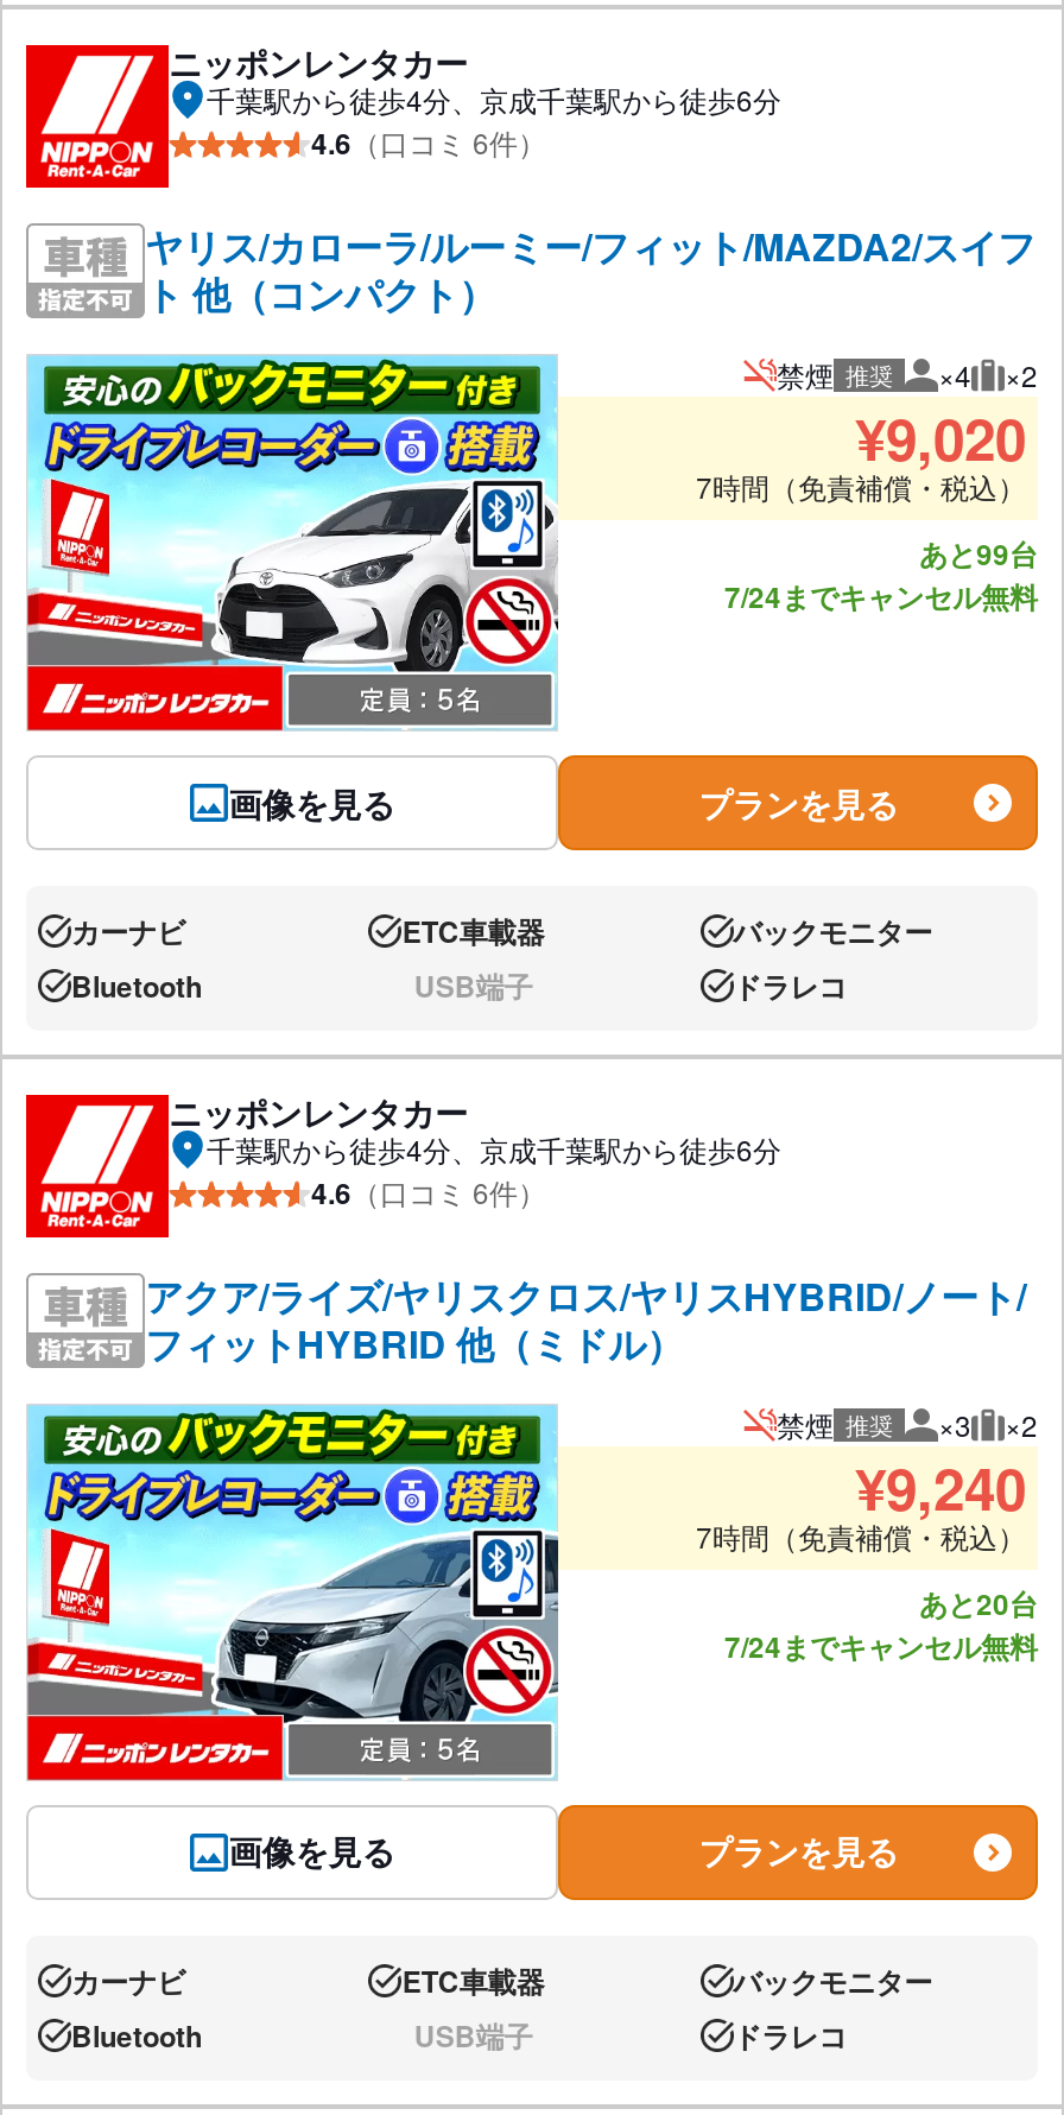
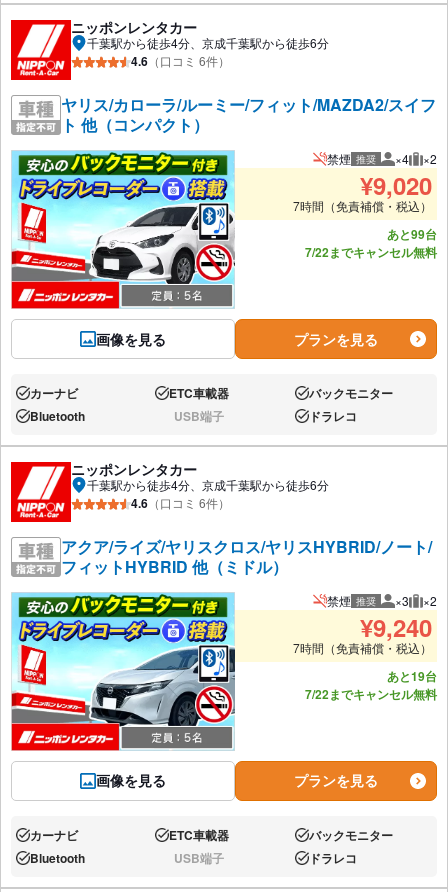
- 7/24までキャンセル無料
+ 7/22までキャンセル無料

- あと20台
+ あと19台

- 7/24までキャンセル無料
+ 7/22までキャンセル無料
